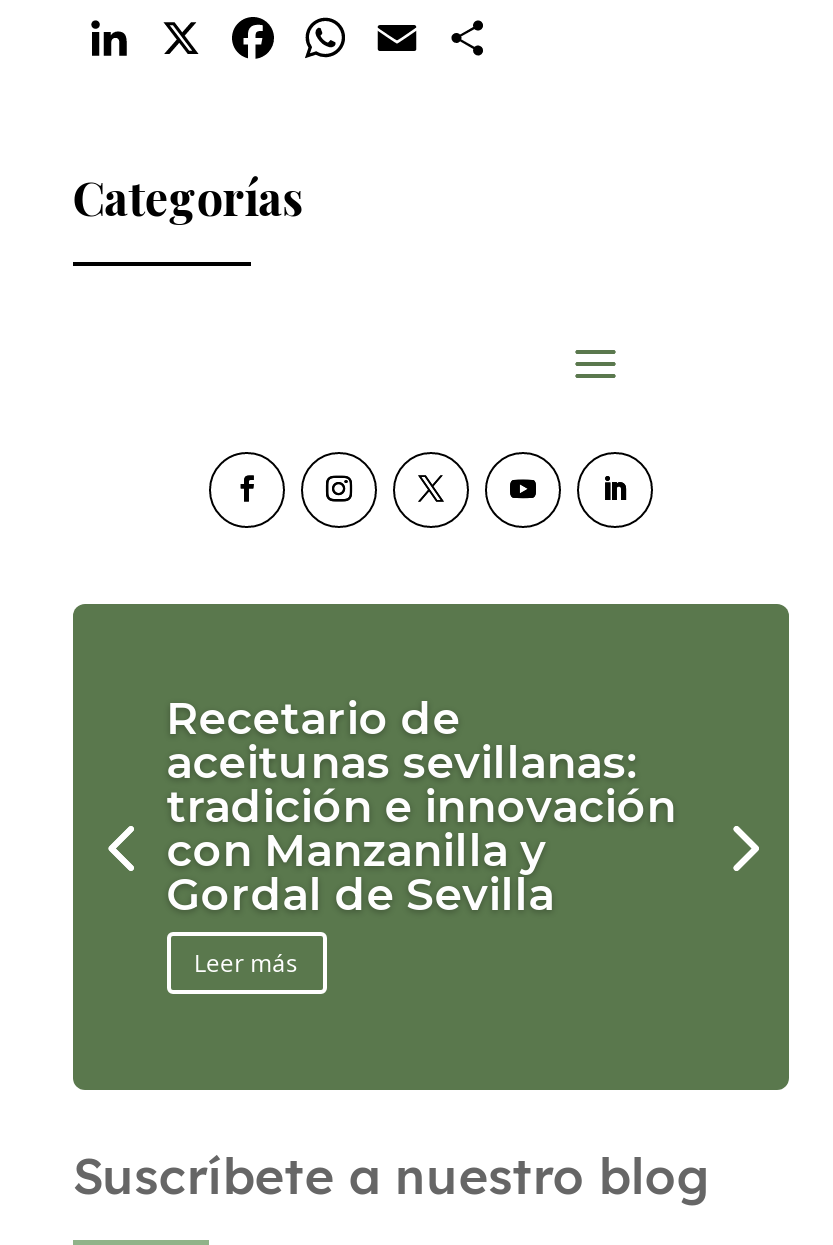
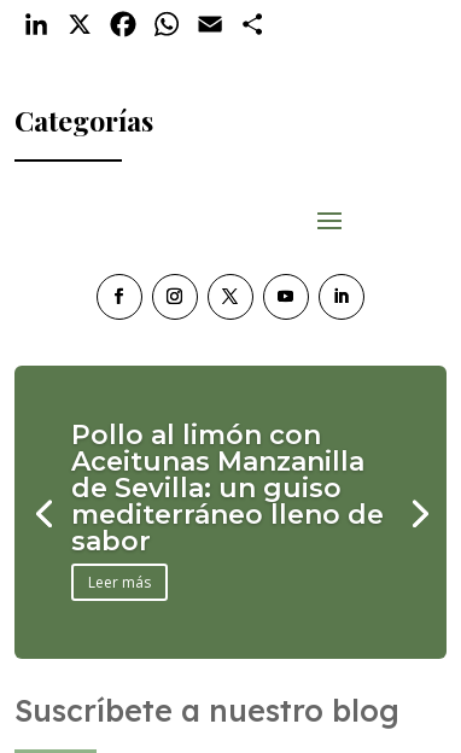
- Recetario de
- aceitunas sevillanas:
- tradición e innovación
- con Manzanilla y
- Gordal de Sevilla
+ Pollo al limón con
+ Aceitunas Manzanilla
+ de Sevilla: un guiso
+ mediterráneo lleno de
+ sabor
